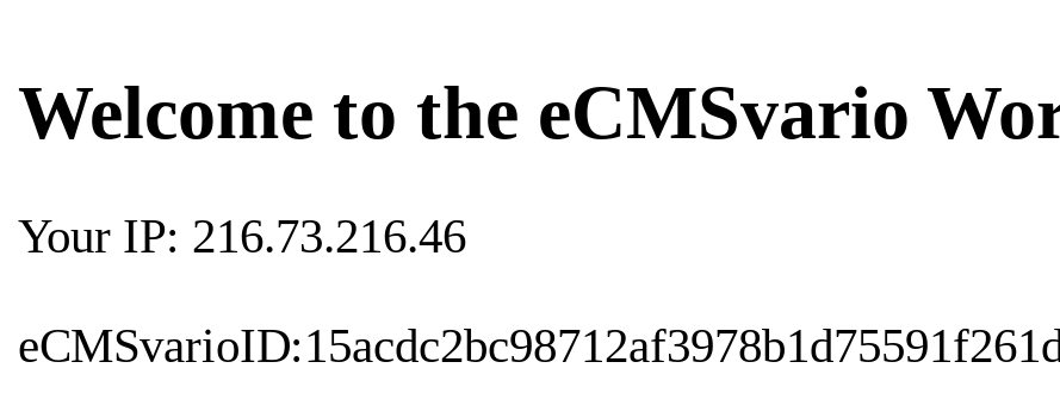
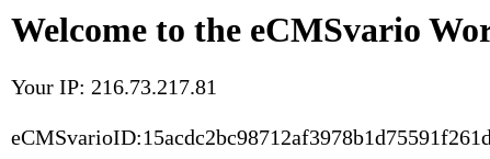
- Your IP: 216.73.216.46
+ Your IP: 216.73.217.81
